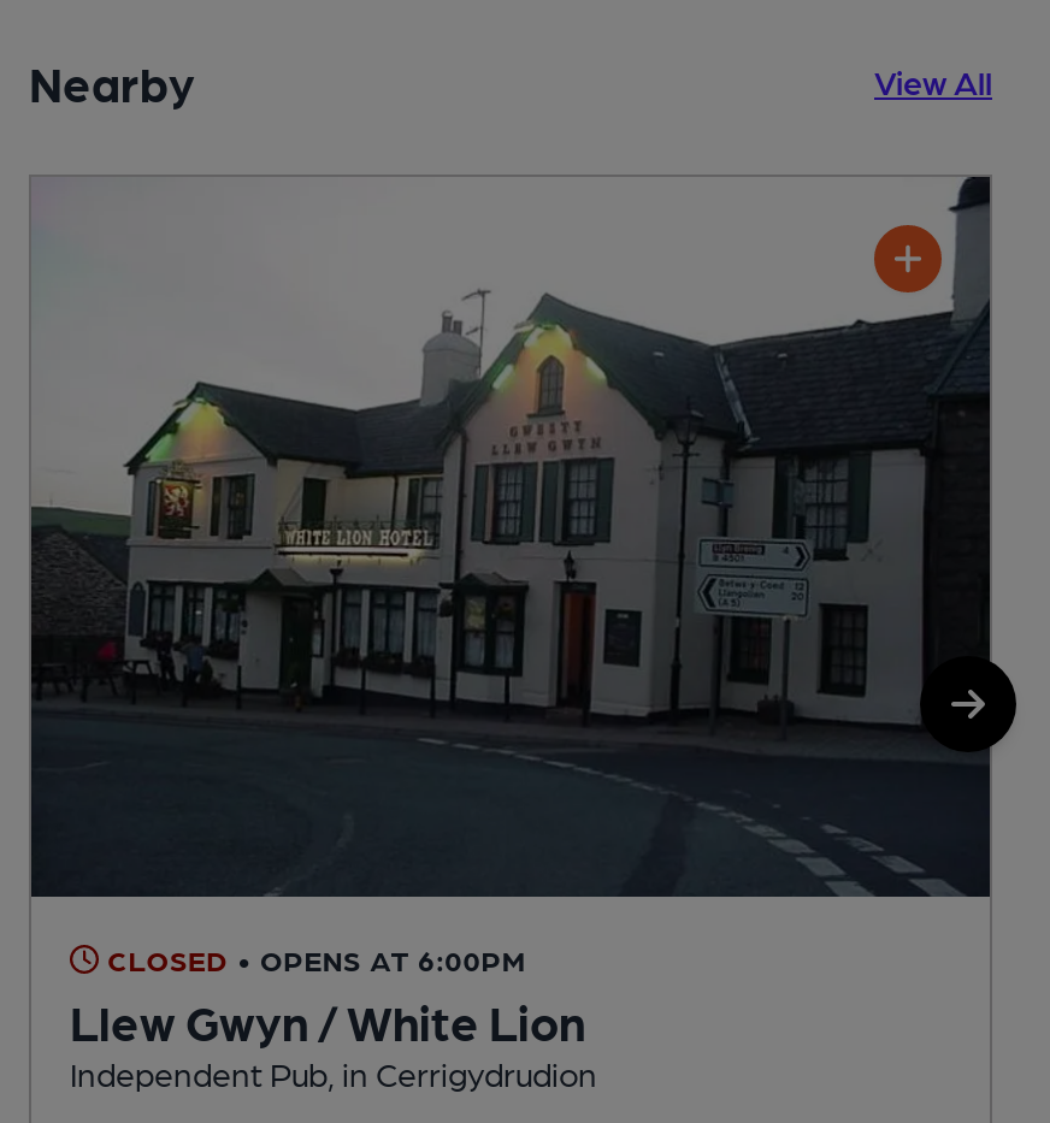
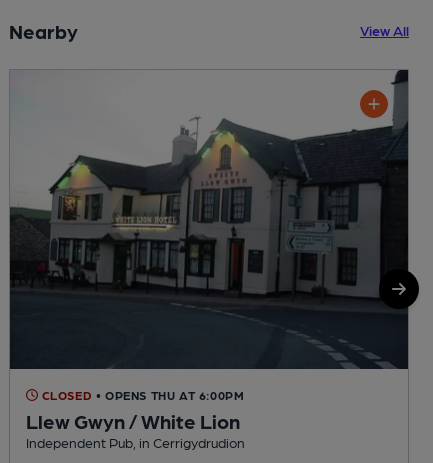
- CLOSED • OPENS AT 6:00PM
+ CLOSED • OPENS THU AT 6:00PM
